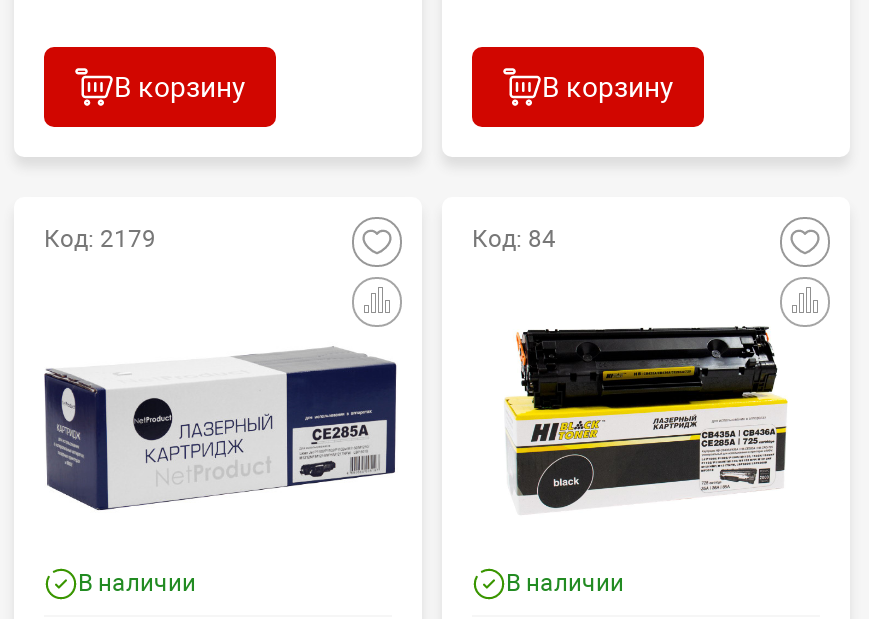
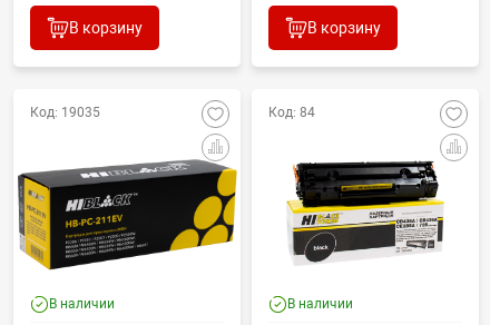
- Код: 2179
+ Код: 19035

- [image]
+ [image]
